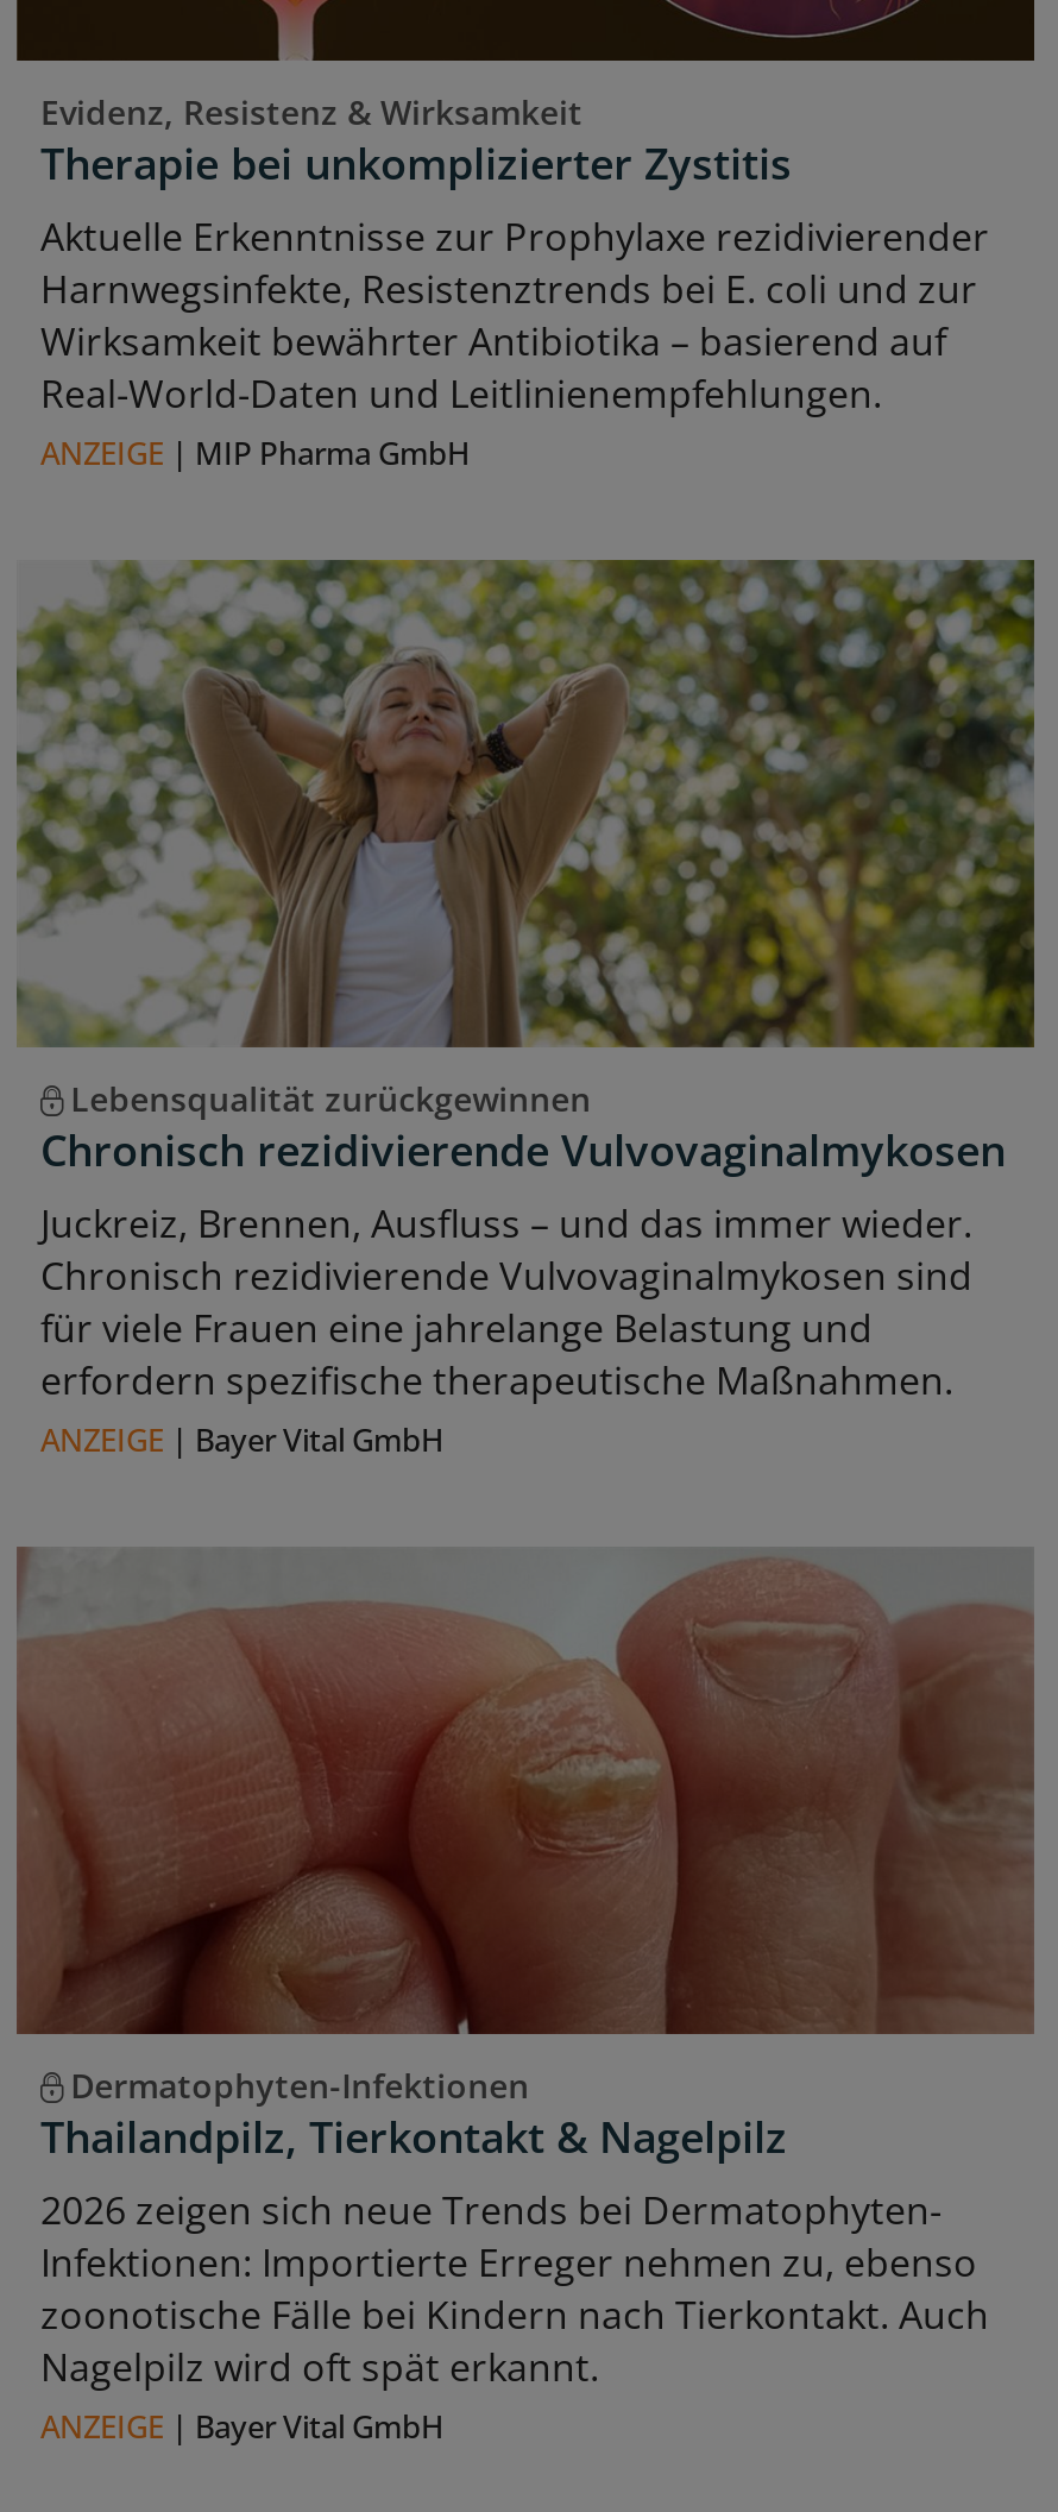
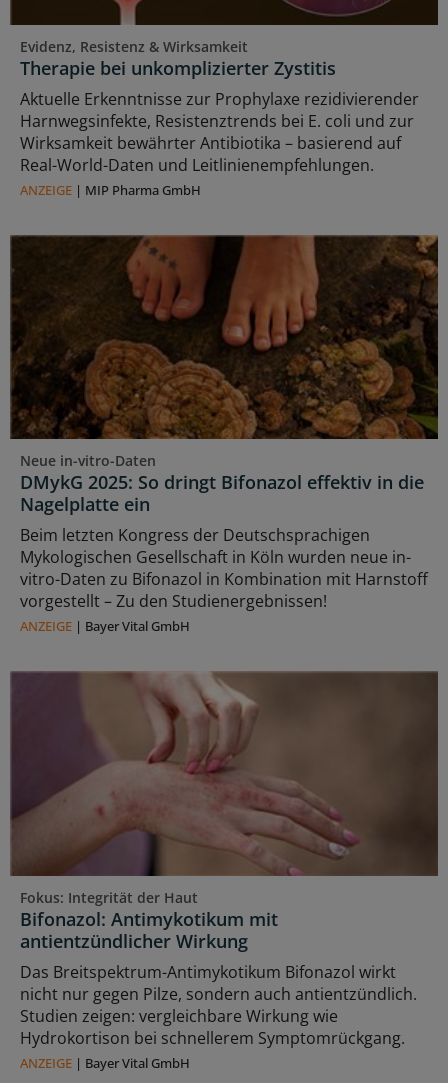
- [image]
- Lebensqualität zurückgewinnen
- Chronisch rezidivierende Vulvovaginalmykosen
- Juckreiz, Brennen, Ausfluss – und das immer wieder.
- Chronisch rezidivierende Vulvovaginalmykosen sind
- für viele Frauen eine jahrelange Belastung und
- erfordern spezifische therapeutische Maßnahmen.
+ [image]
+ Neue in-vitro-Daten
+ DMykG 2025: So dringt Bifonazol effektiv in die
+ Nagelplatte ein
+ Beim letzten Kongress der Deutschsprachigen
+ Mykologischen Gesellschaft in Köln wurden neue in-
+ vitro-Daten zu Bifonazol in Kombination mit Harnstoff
+ vorgestellt – Zu den Studienergebnissen!

- [image]
- Dermatophyten-Infektionen
- Thailandpilz, Tierkontakt & Nagelpilz
- 2026 zeigen sich neue Trends bei Dermatophyten-
- Infektionen: Importierte Erreger nehmen zu, ebenso
- zoonotische Fälle bei Kindern nach Tierkontakt. Auch
- Nagelpilz wird oft spät erkannt.
+ [image]
+ Fokus: Integrität der Haut
+ Bifonazol: Antimykotikum mit
+ antientzündlicher Wirkung
+ Das Breitspektrum-Antimykotikum Bifonazol wirkt
+ nicht nur gegen Pilze, sondern auch antientzündlich.
+ Studien zeigen: vergleichbare Wirkung wie
+ Hydrokortison bei schnellerem Symptomrückgang.
